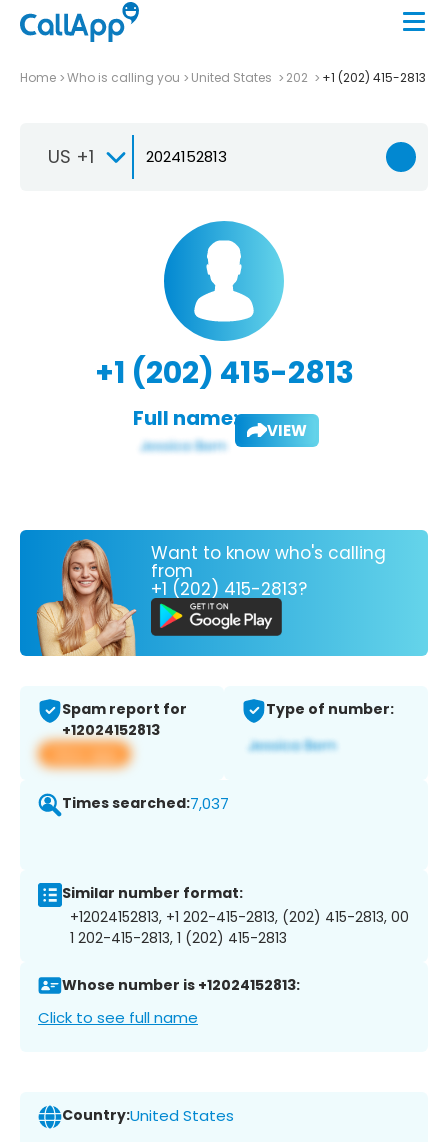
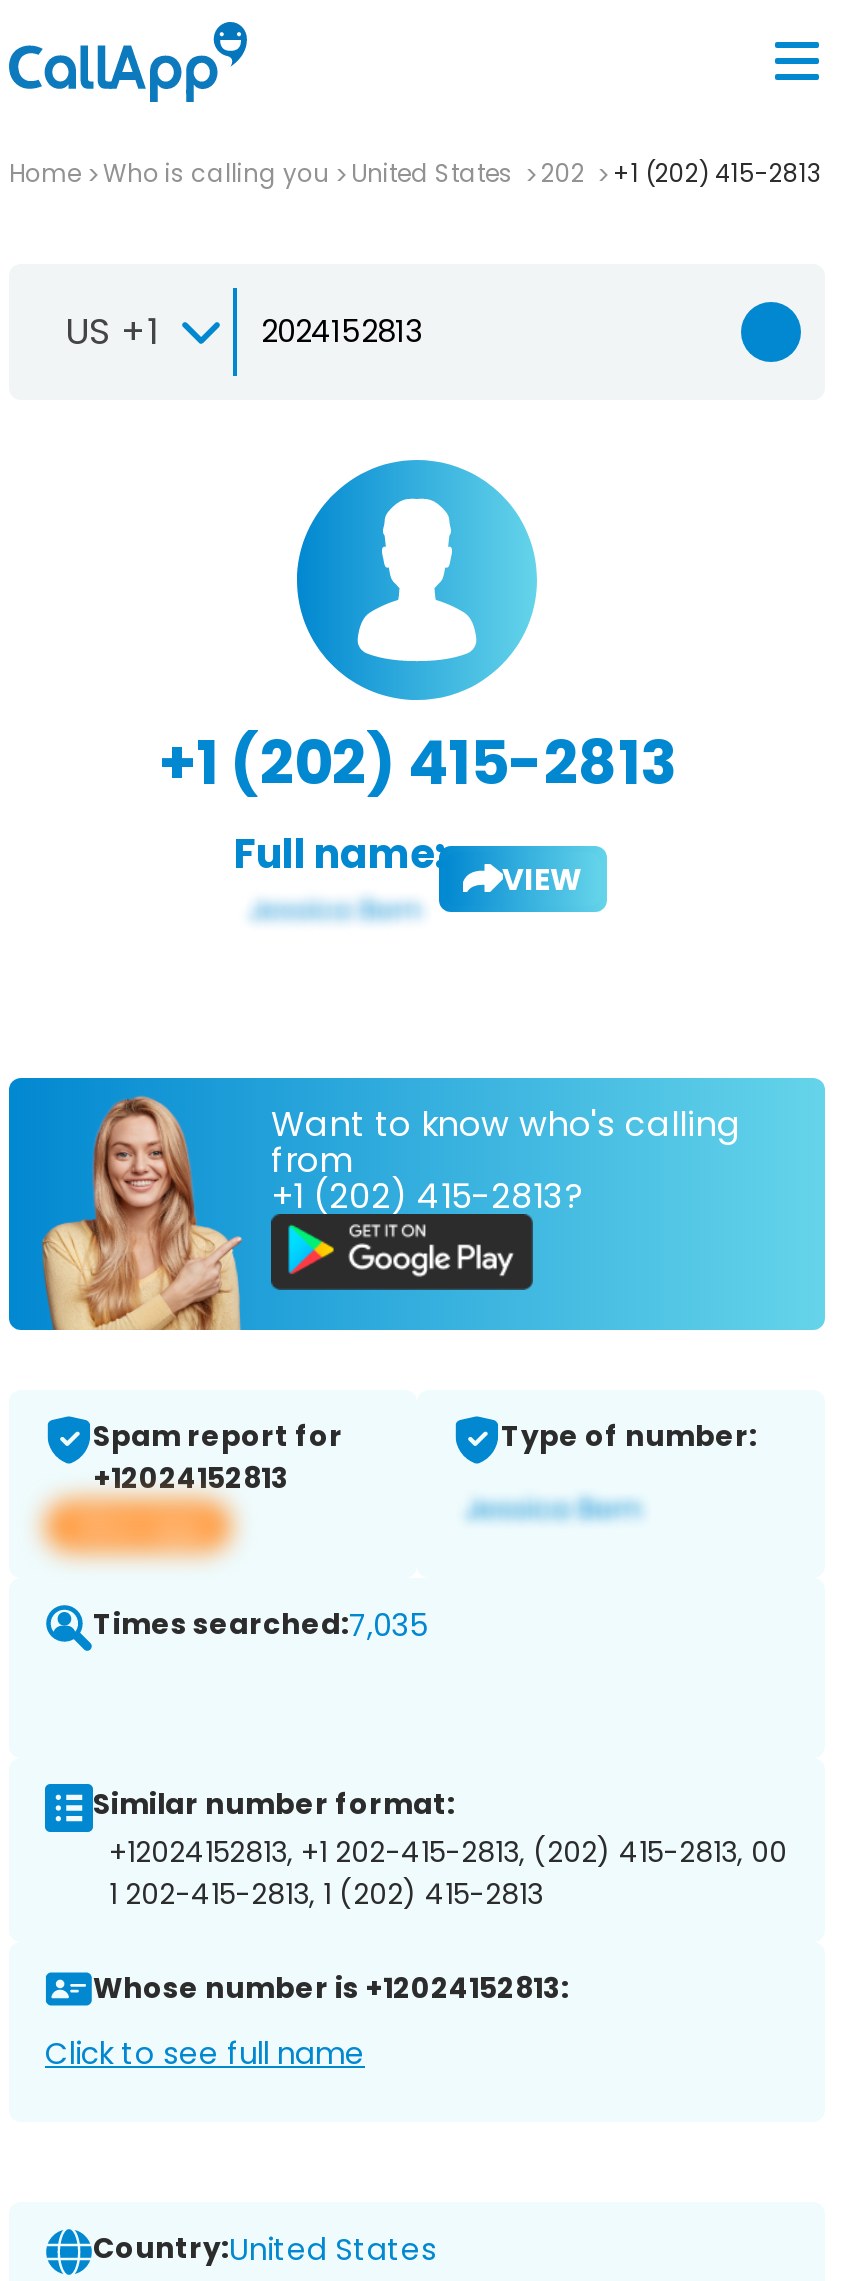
- Times searched:7,037
+ Times searched:7,035
